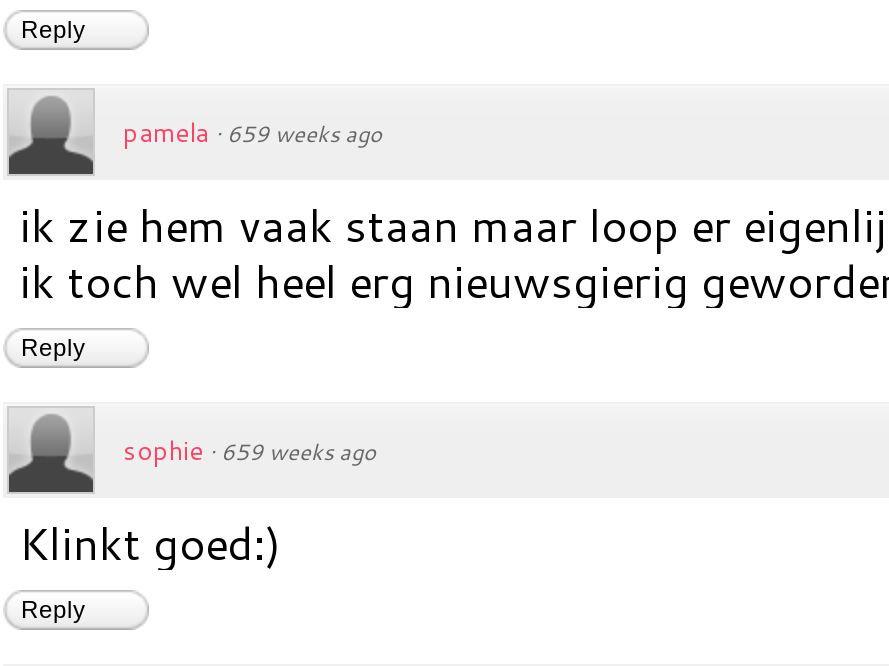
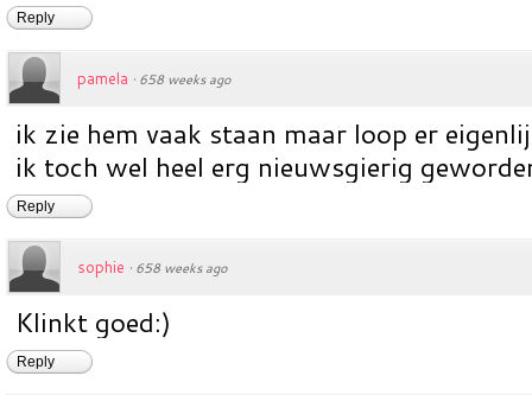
- pamela · 659 weeks ago
+ pamela · 658 weeks ago

- sophie · 659 weeks ago
+ sophie · 658 weeks ago
